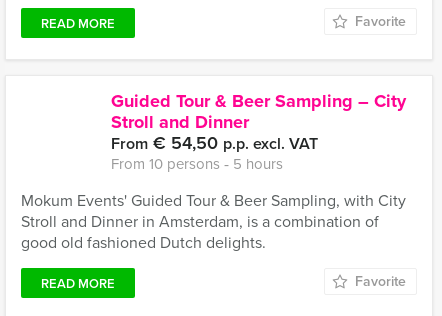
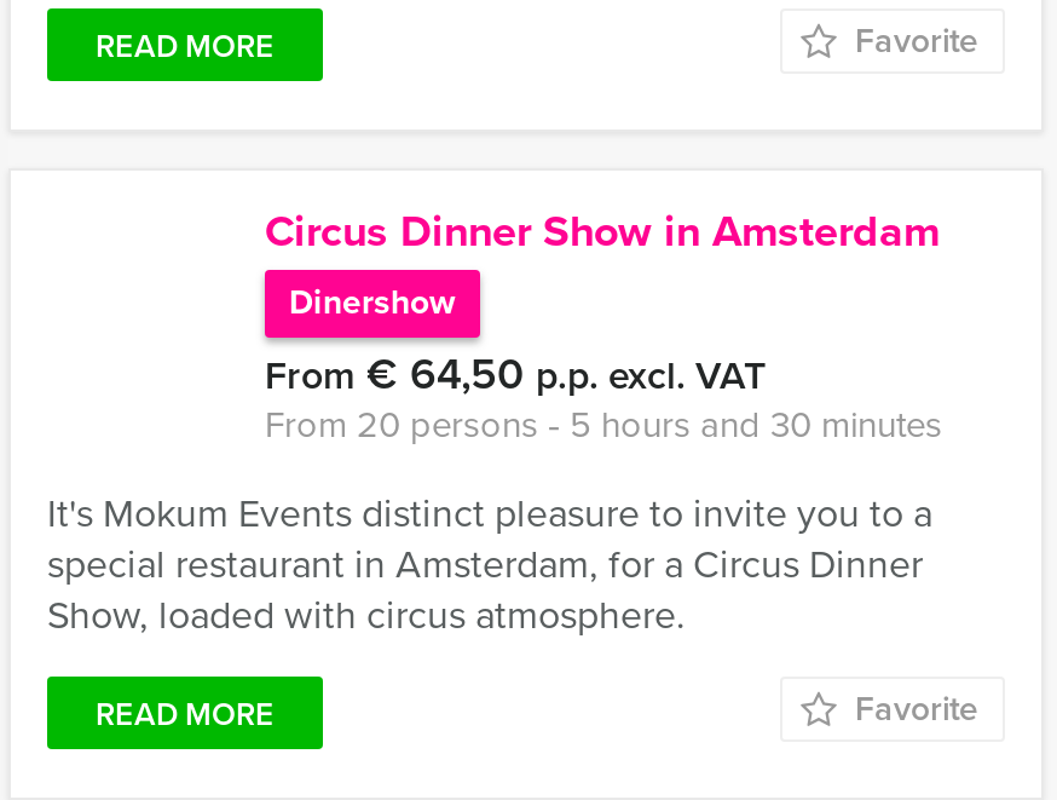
- Guided Tour & Beer Sampling – City
- Stroll and Dinner
- From € 54,50 p.p. excl. VAT
- From 10 persons ‐ 5 hours
+ Circus Dinner Show in Amsterdam
+ Dinershow
+ From € 64,50 p.p. excl. VAT
+ From 20 persons ‐ 5 hours and 30 minutes

- Mokum Events' Guided Tour & Beer Sampling, with City
- Stroll and Dinner in Amsterdam, is a combination of
- good old fashioned Dutch delights.
+ It's Mokum Events distinct pleasure to invite you to a
+ special restaurant in Amsterdam, for a Circus Dinner
+ Show, loaded with circus atmosphere.
